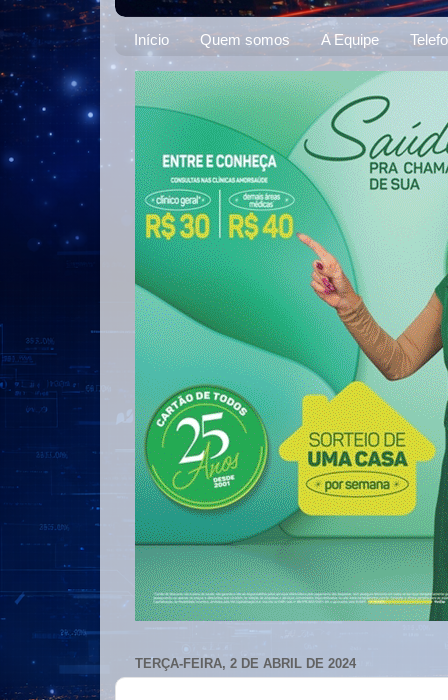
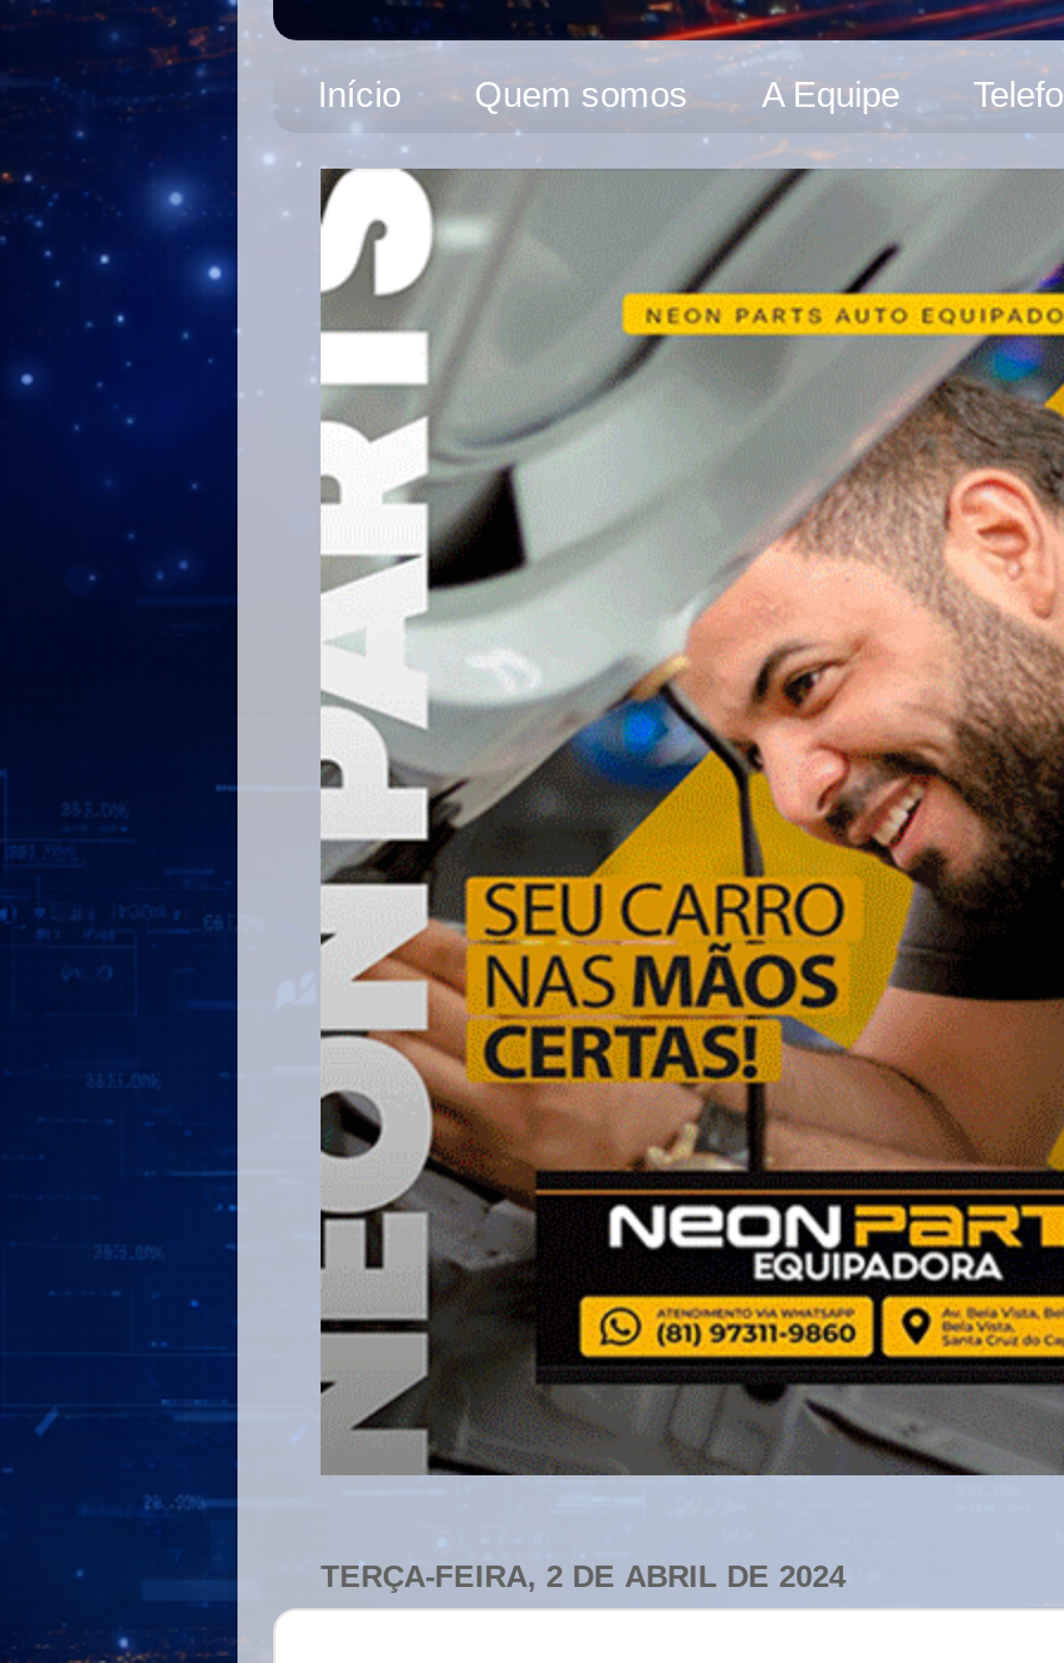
- [image]
+ [image]
